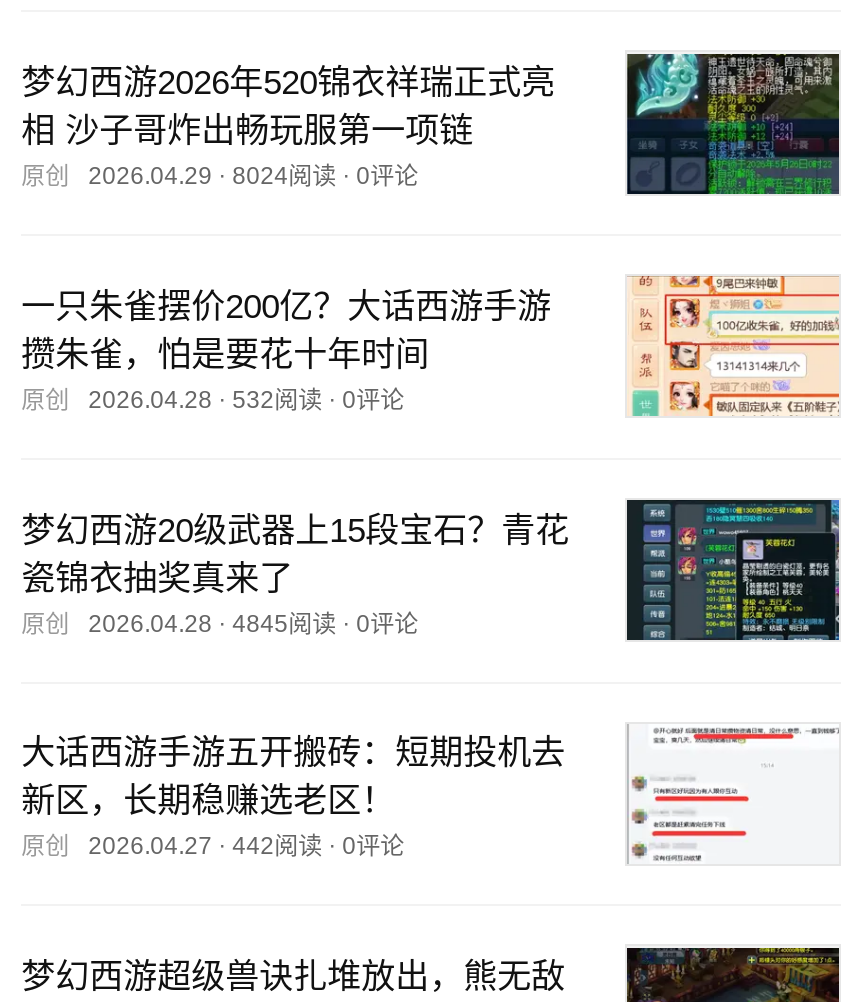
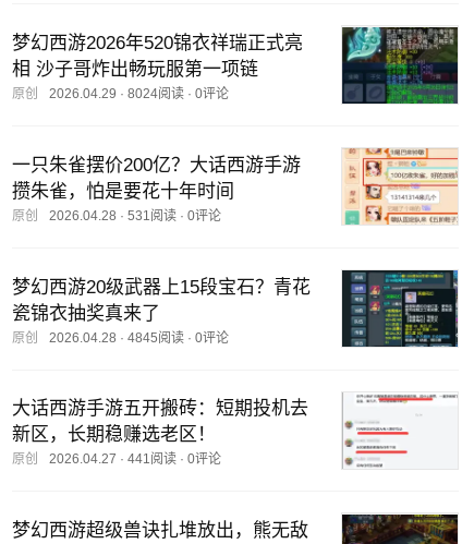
- 原创 2026.04.28 · 532阅读· 0评论
+ 原创 2026.04.28 · 531阅读· 0评论

- 原创 2026.04.27 · 442阅读· 0评论
+ 原创 2026.04.27 · 441阅读· 0评论
